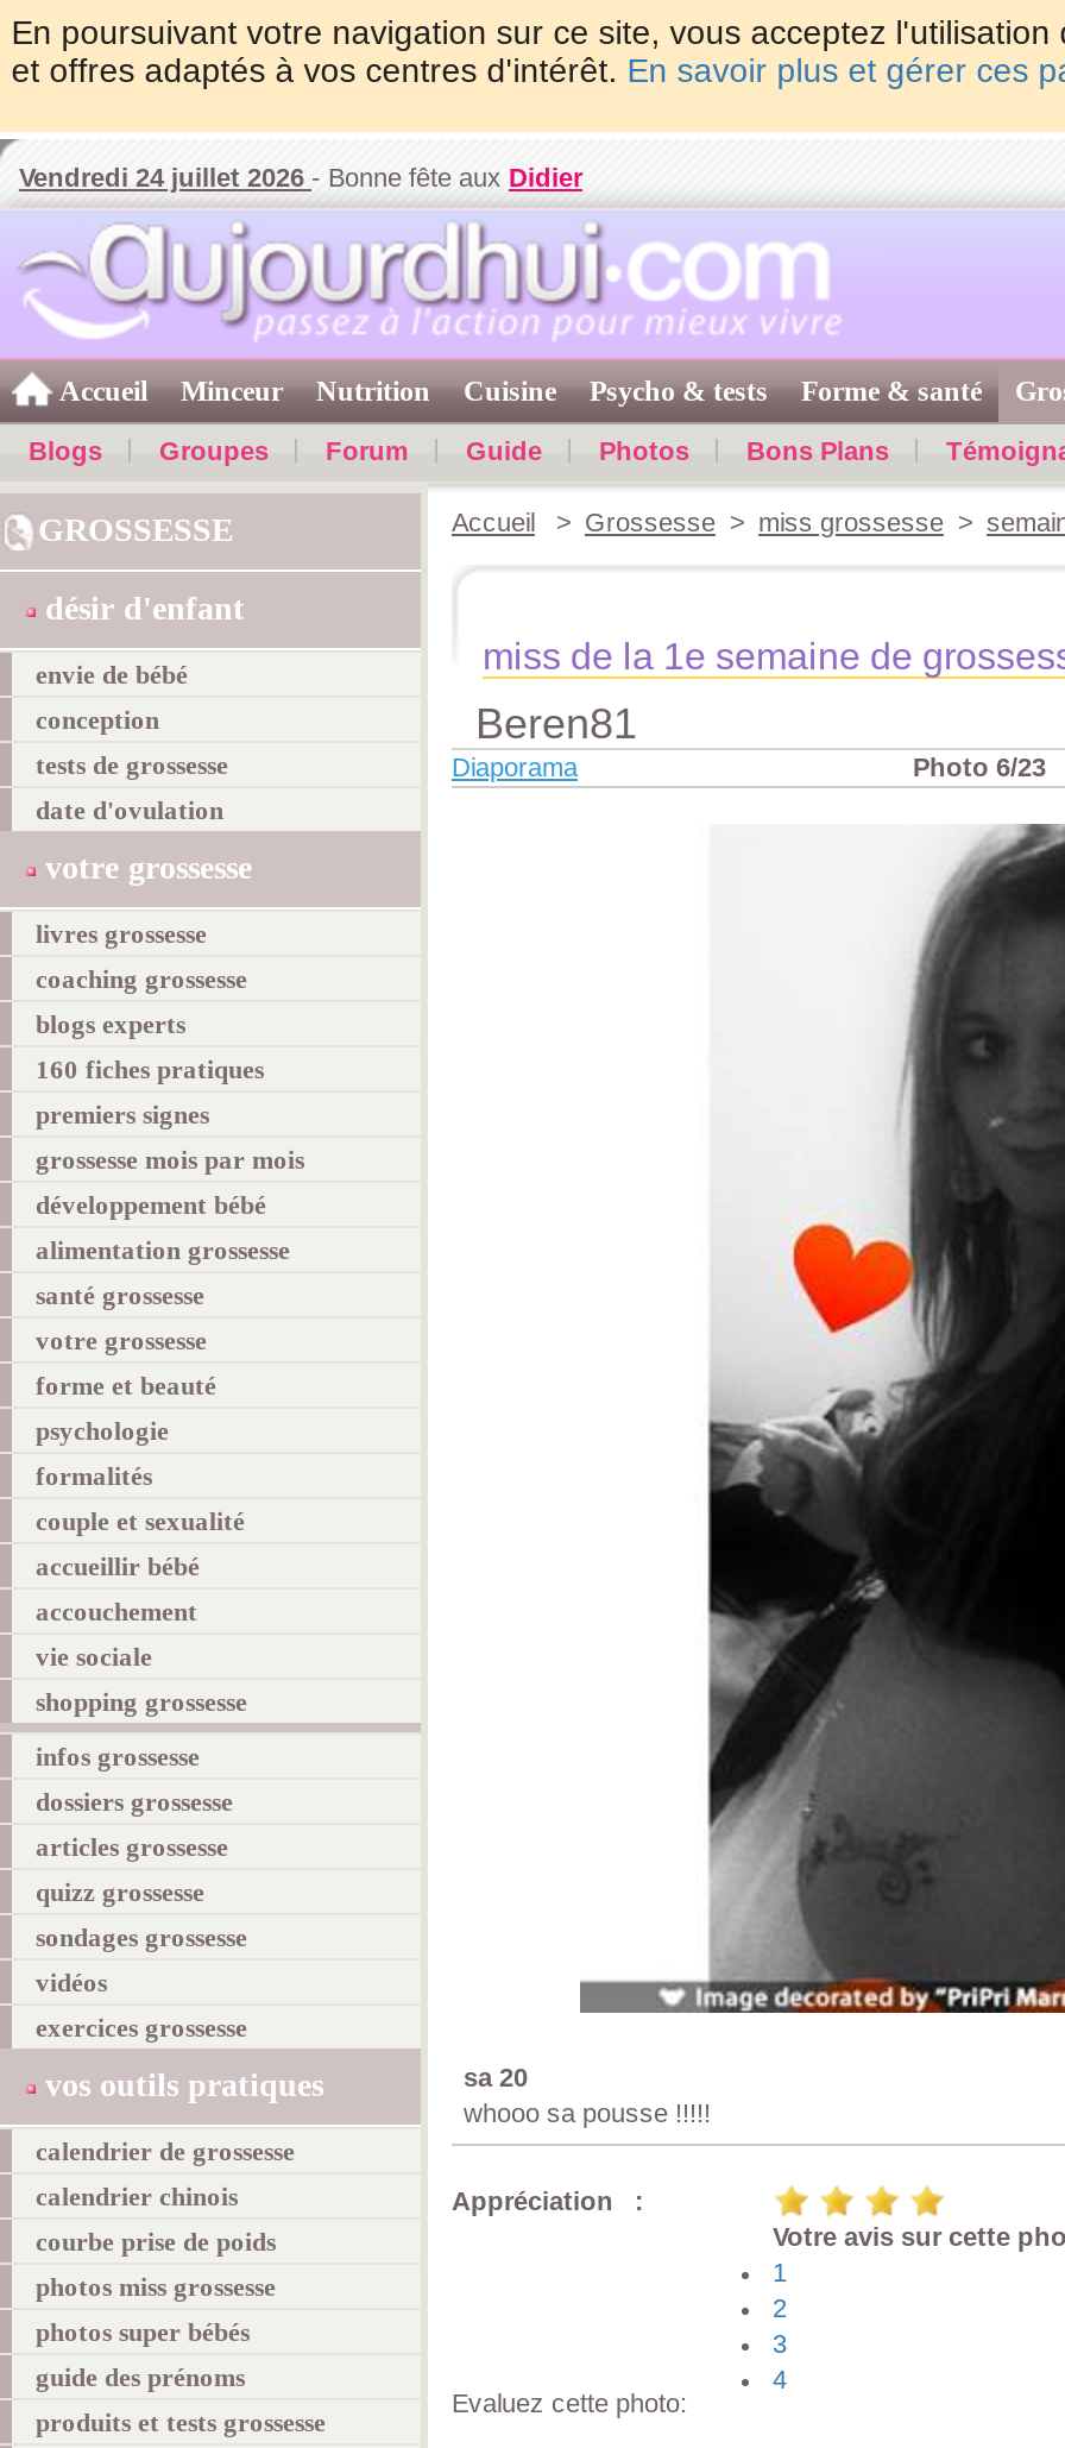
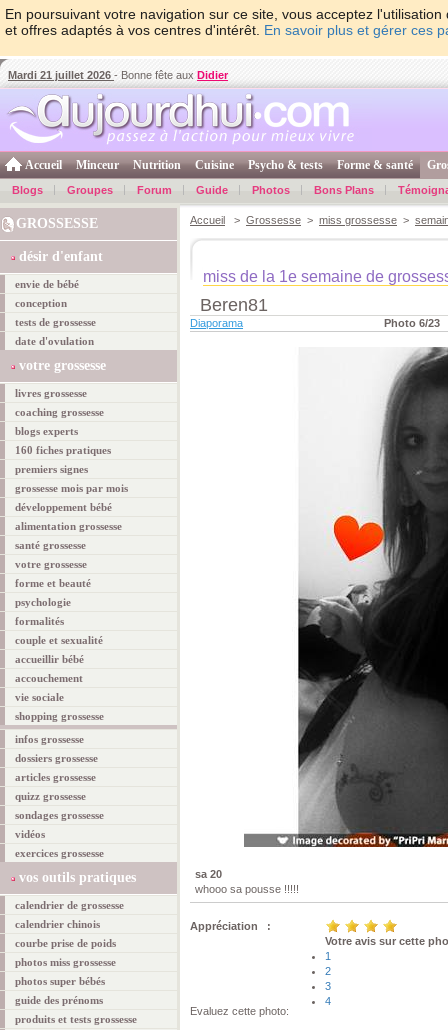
- Vendredi 24 juillet 2026 - Bonne fête aux Didier
+ Mardi 21 juillet 2026 - Bonne fête aux Didier
